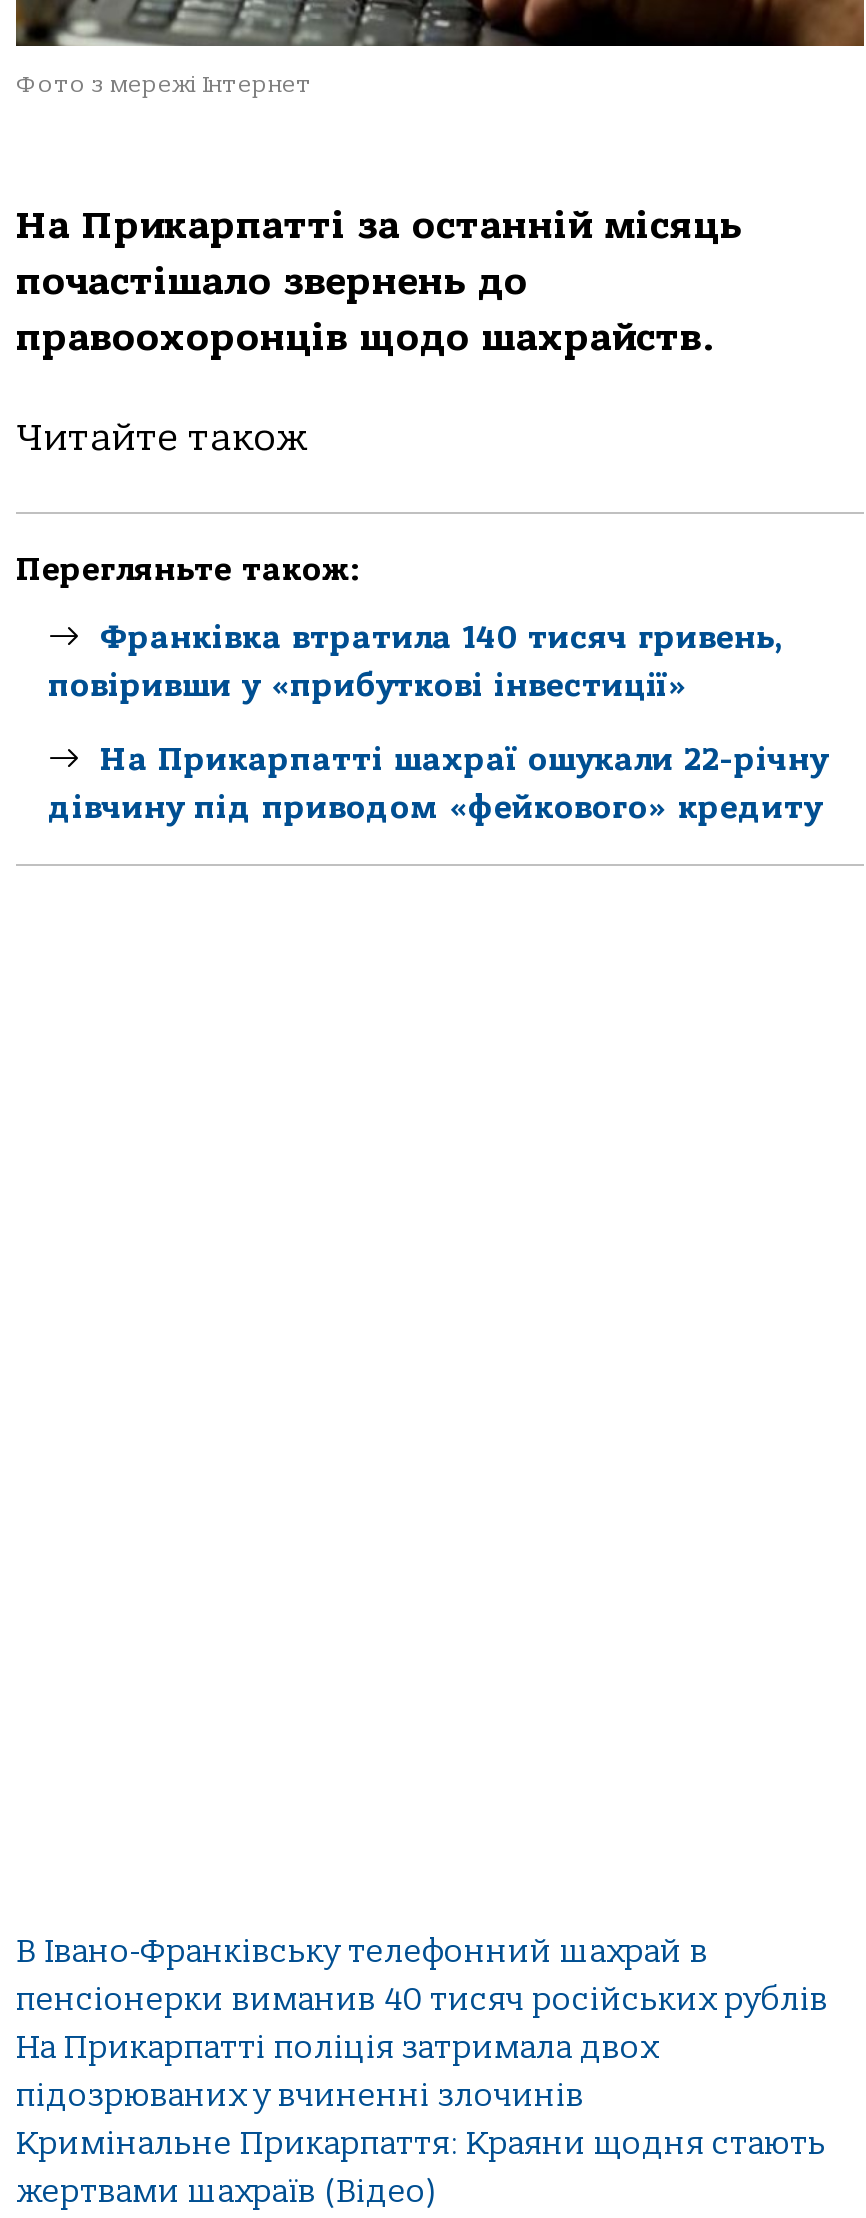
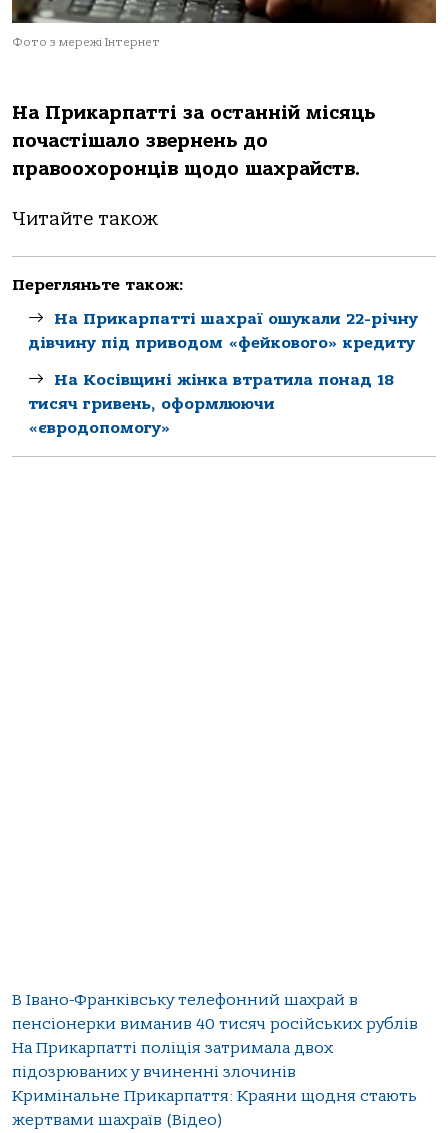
- Франківка втратила 140 тисяч гривень,
- повіривши у «прибуткові інвестиції»

moved up: На Прикарпатті шахраї ошукали 22-річну | дівчину під приводом «фейкового» кредиту

+ На Косівщині жінка втратила понад 18
+ тисяч гривень, оформлюючи
+ «євродопомогу»
